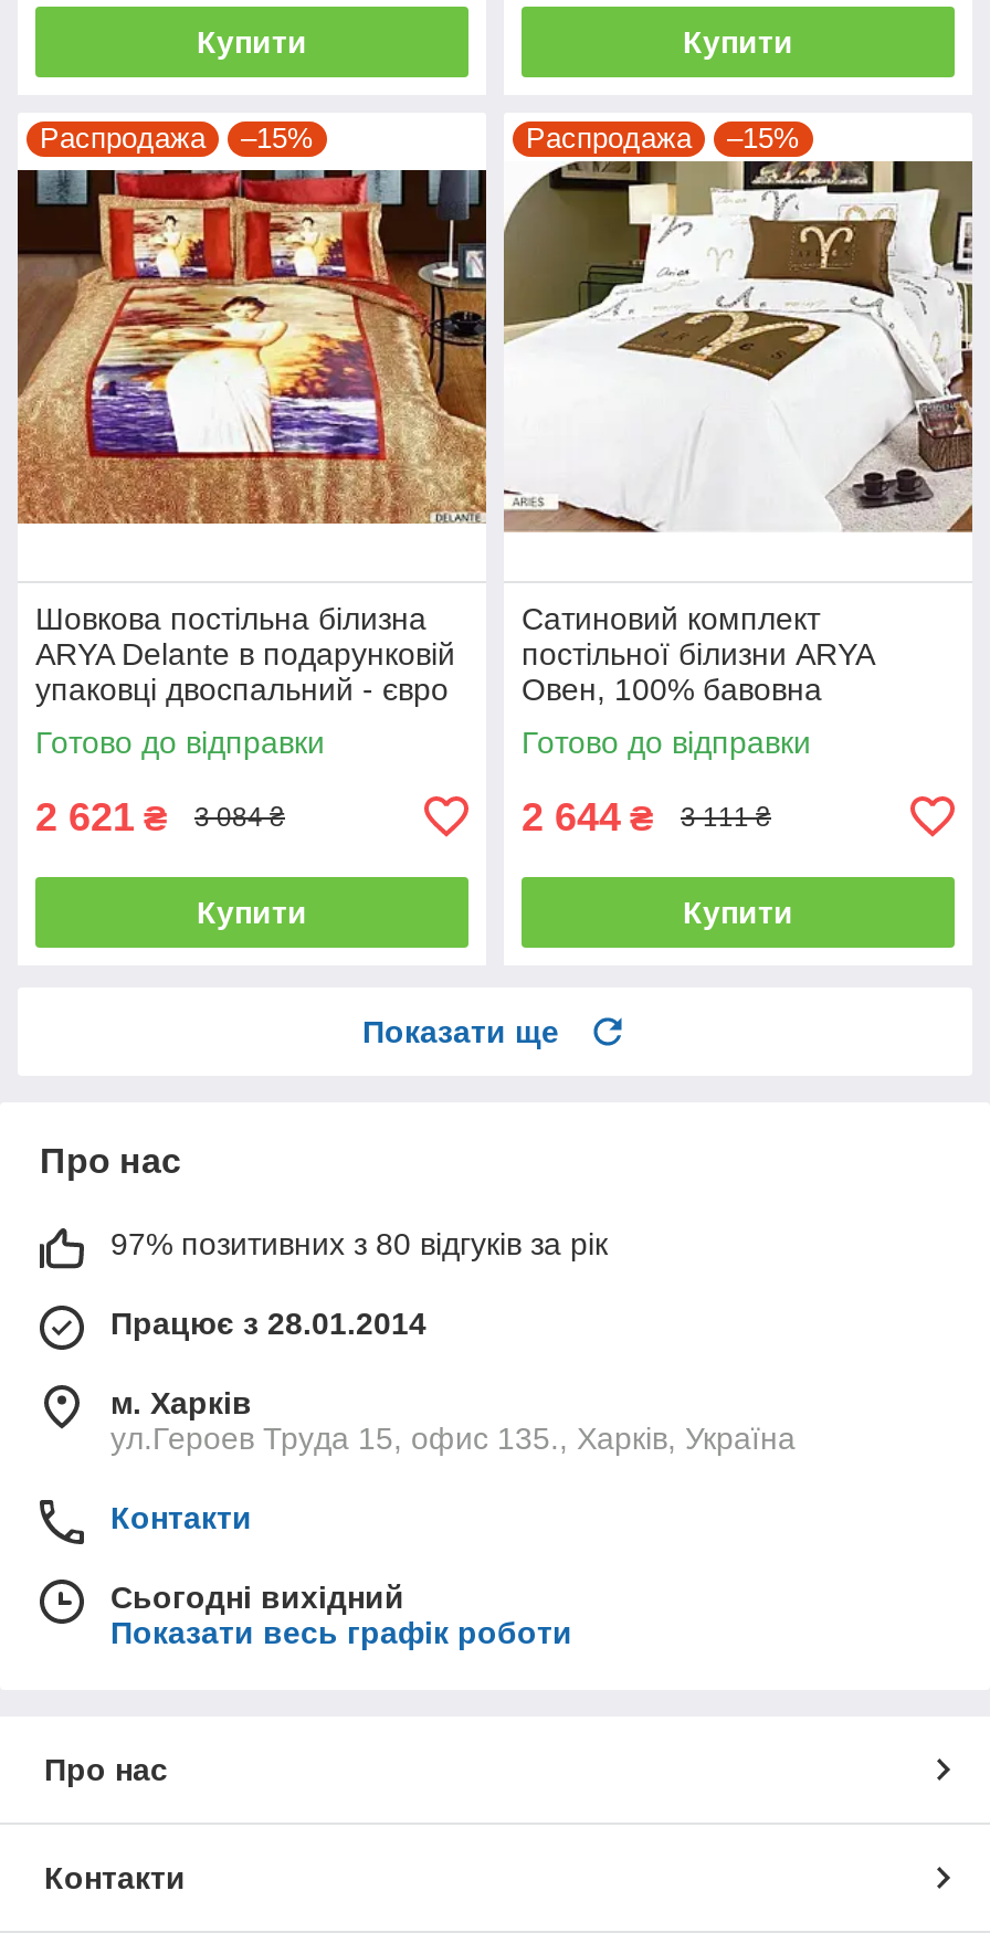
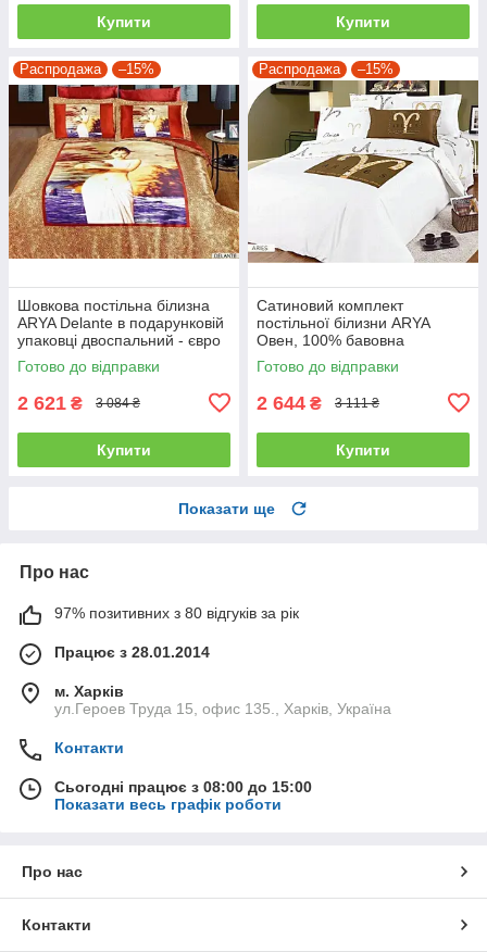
- Сьогодні вихідний
+ Сьогодні працює з 08:00 до 15:00
